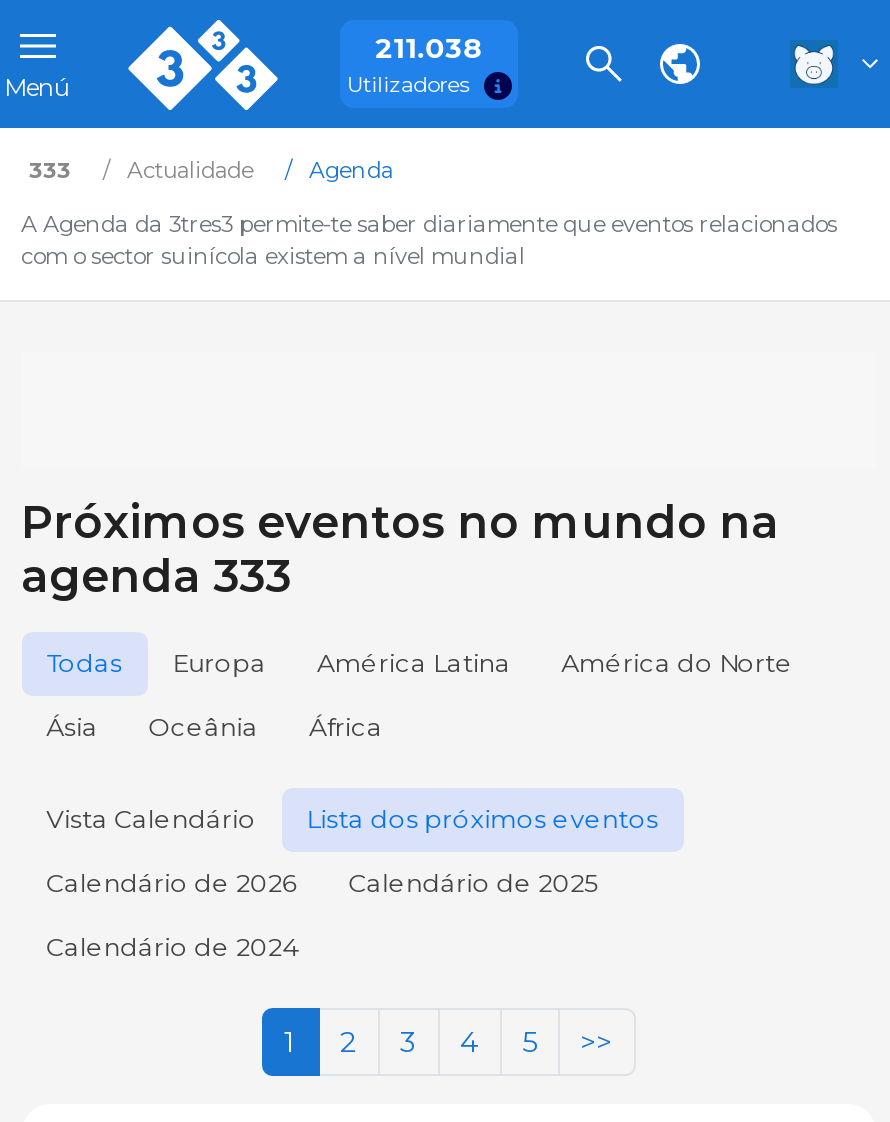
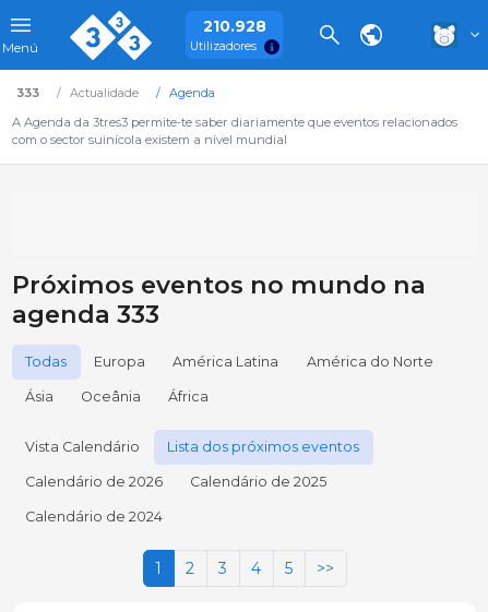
- 211.038
+ 210.928
